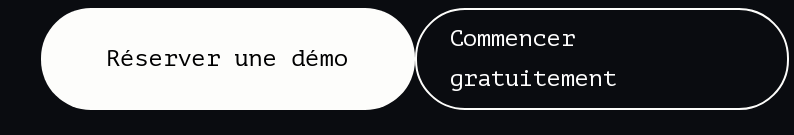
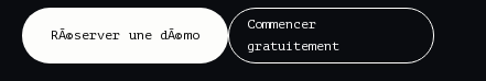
- Réserver une démo
+ RÃ©server une dÃ©mo
